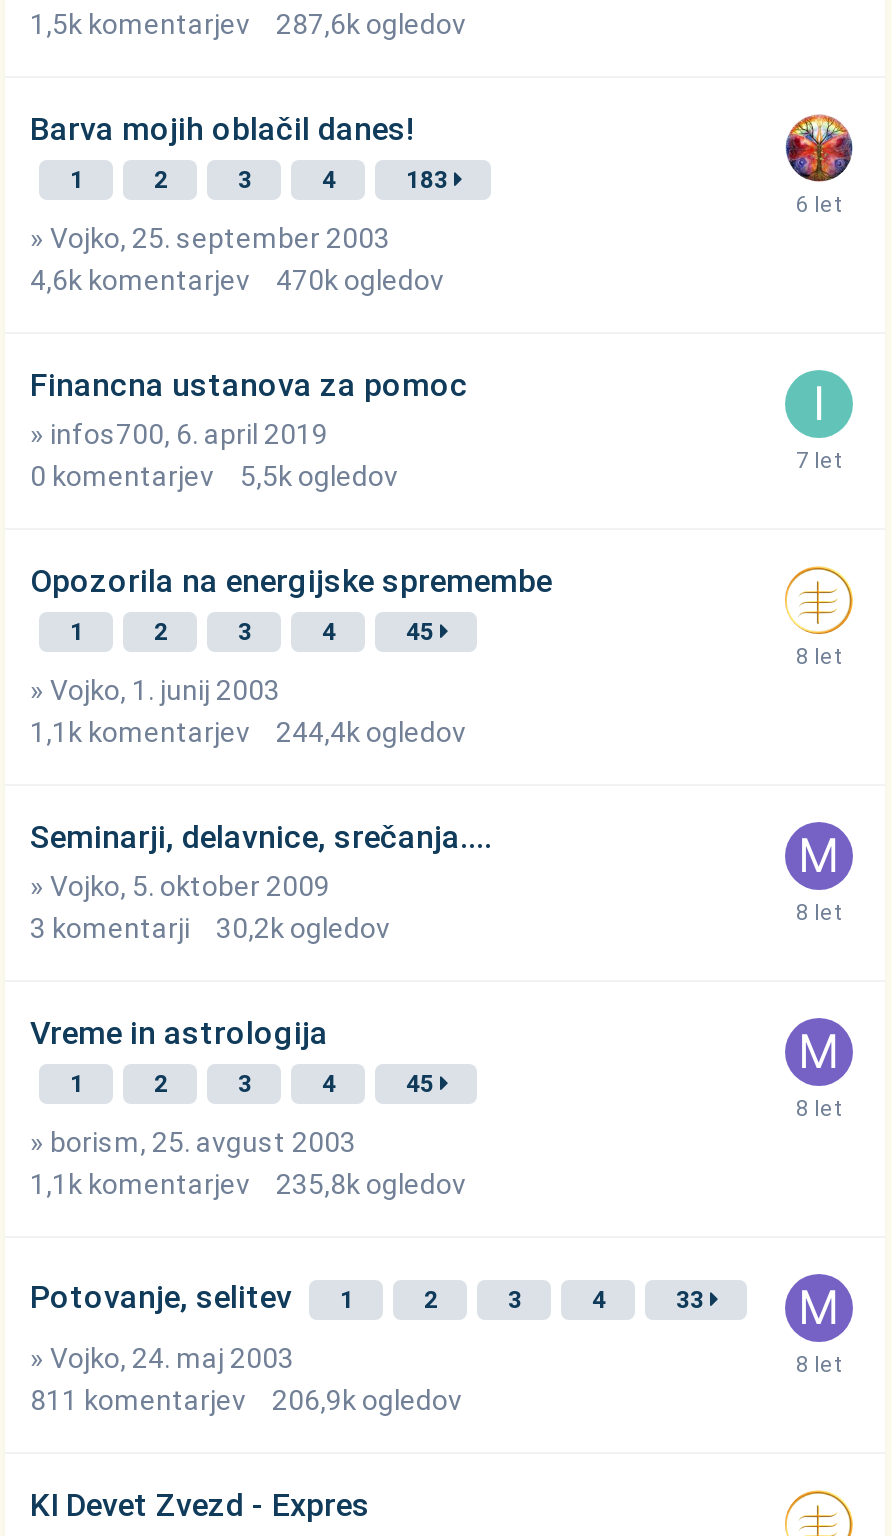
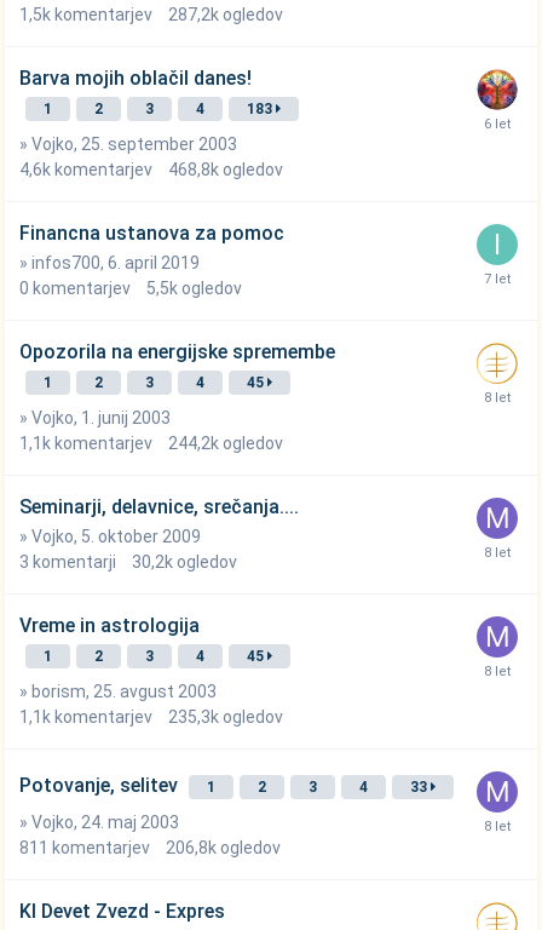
- 1,5k komentarjev 287,6k ogledov
+ 1,5k komentarjev 287,2k ogledov

- 4,6k komentarjev 470k ogledov
+ 4,6k komentarjev 468,8k ogledov

- 1,1k komentarjev 244,4k ogledov
+ 1,1k komentarjev 244,2k ogledov

- 1,1k komentarjev 235,8k ogledov
+ 1,1k komentarjev 235,3k ogledov

- 811 komentarjev 206,9k ogledov
+ 811 komentarjev 206,8k ogledov
